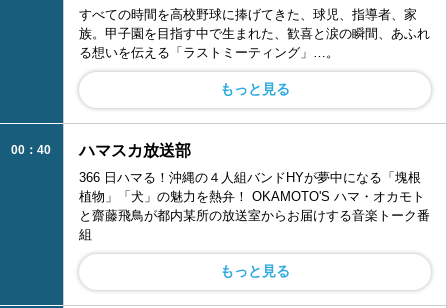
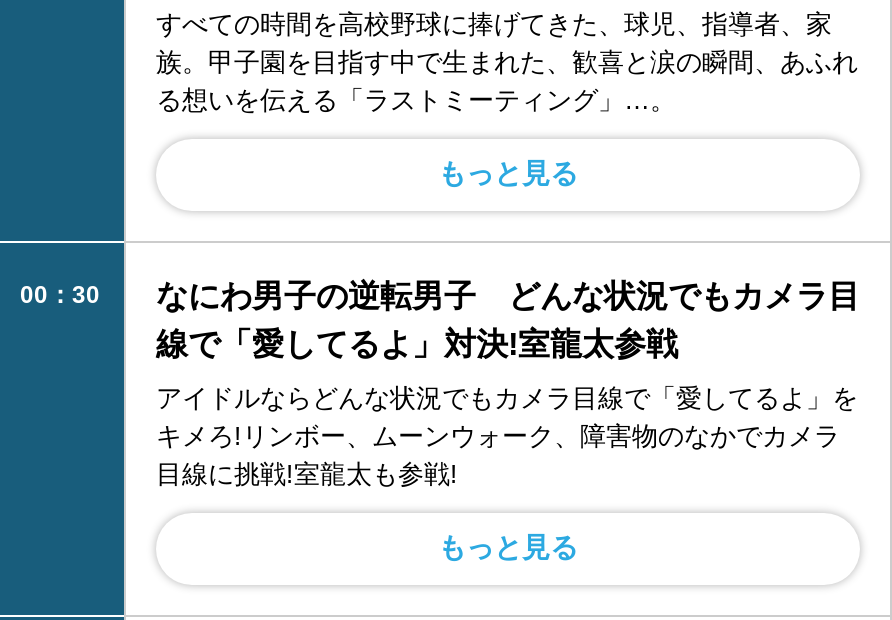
- 00：40
- ハマスカ放送部
+ 00：30
+ なにわ男子の逆転男子 どんな状況でもカメラ目
+ 線で「愛してるよ」対決!室龍太参戦

- 366 日ハマる！沖縄の４人組バンドHYが夢中になる「塊根
- 植物」「犬」の魅力を熱弁！ OKAMOTO'S ハマ・オカモト
- と齋藤飛鳥が都内某所の放送室からお届けする音楽トーク番
- 組
+ アイドルならどんな状況でもカメラ目線で「愛してるよ」を
+ キメろ!リンボー、ムーンウォーク、障害物のなかでカメラ
+ 目線に挑戦!室龍太も参戦!
